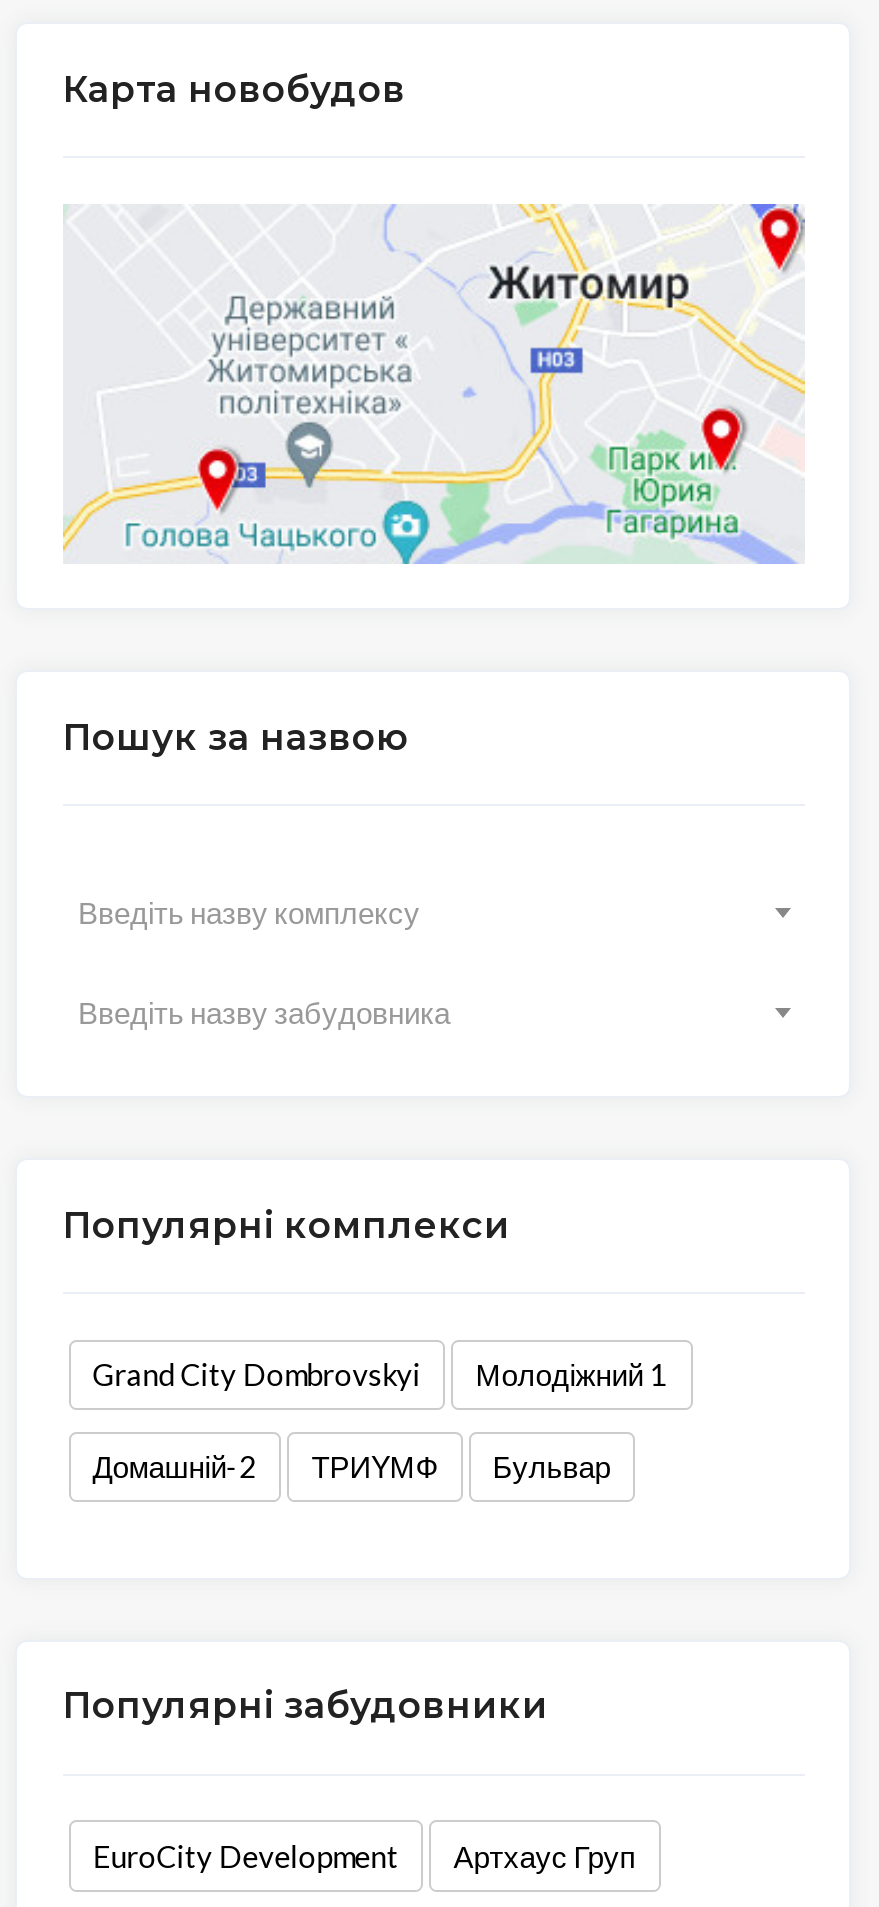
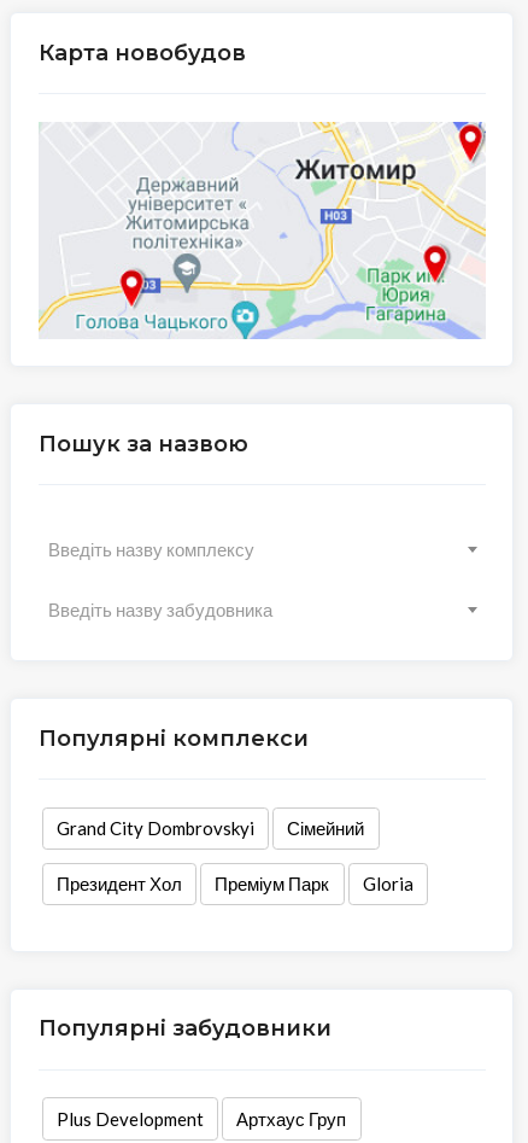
- Молодіжний 1
+ Сімейний

- Домашній-2
- ТРИYМФ
- Бульвар
+ Президент Хол
+ Преміум Парк
+ Gloria

- EuroCity Development
+ Plus Development
